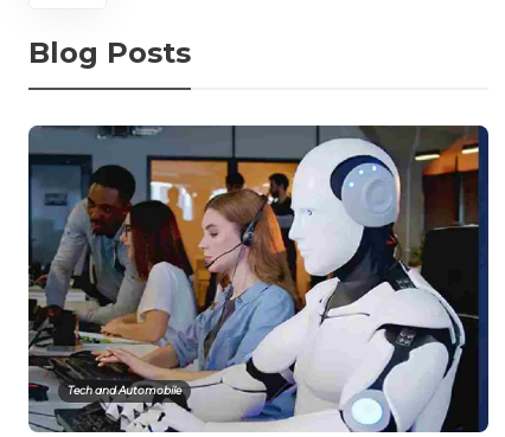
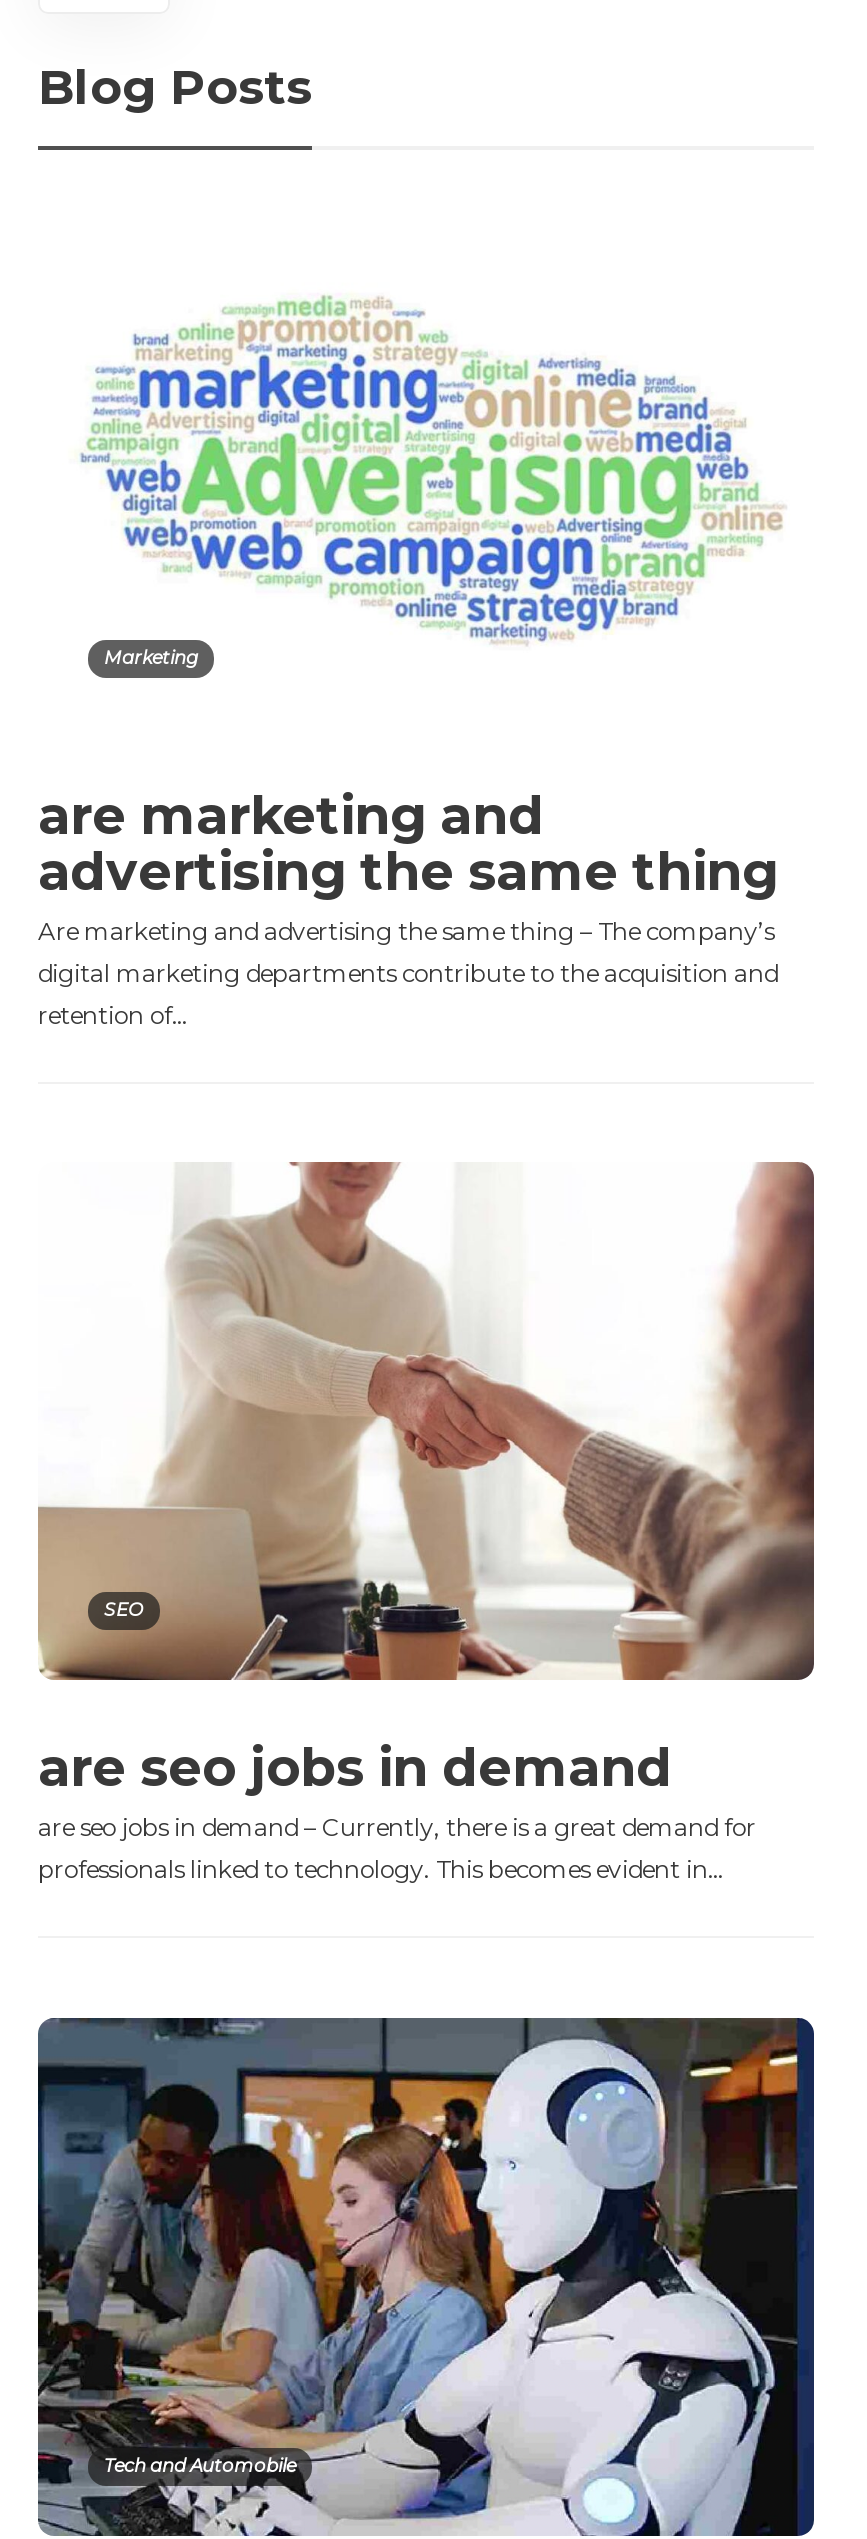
+ [image]
+ Marketing
+ are marketing and
+ advertising the same thing
+ Are marketing and advertising the same thing – The company’s
+ digital marketing departments contribute to the acquisition and
+ retention of…

+ [image]
+ SEO
+ are seo jobs in demand
+ are seo jobs in demand – Currently, there is a great demand for
+ professionals linked to technology. This becomes evident in…
